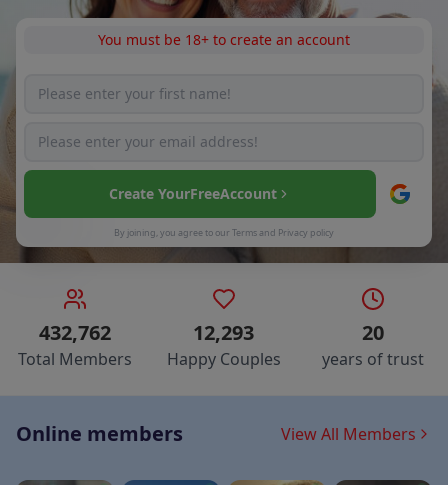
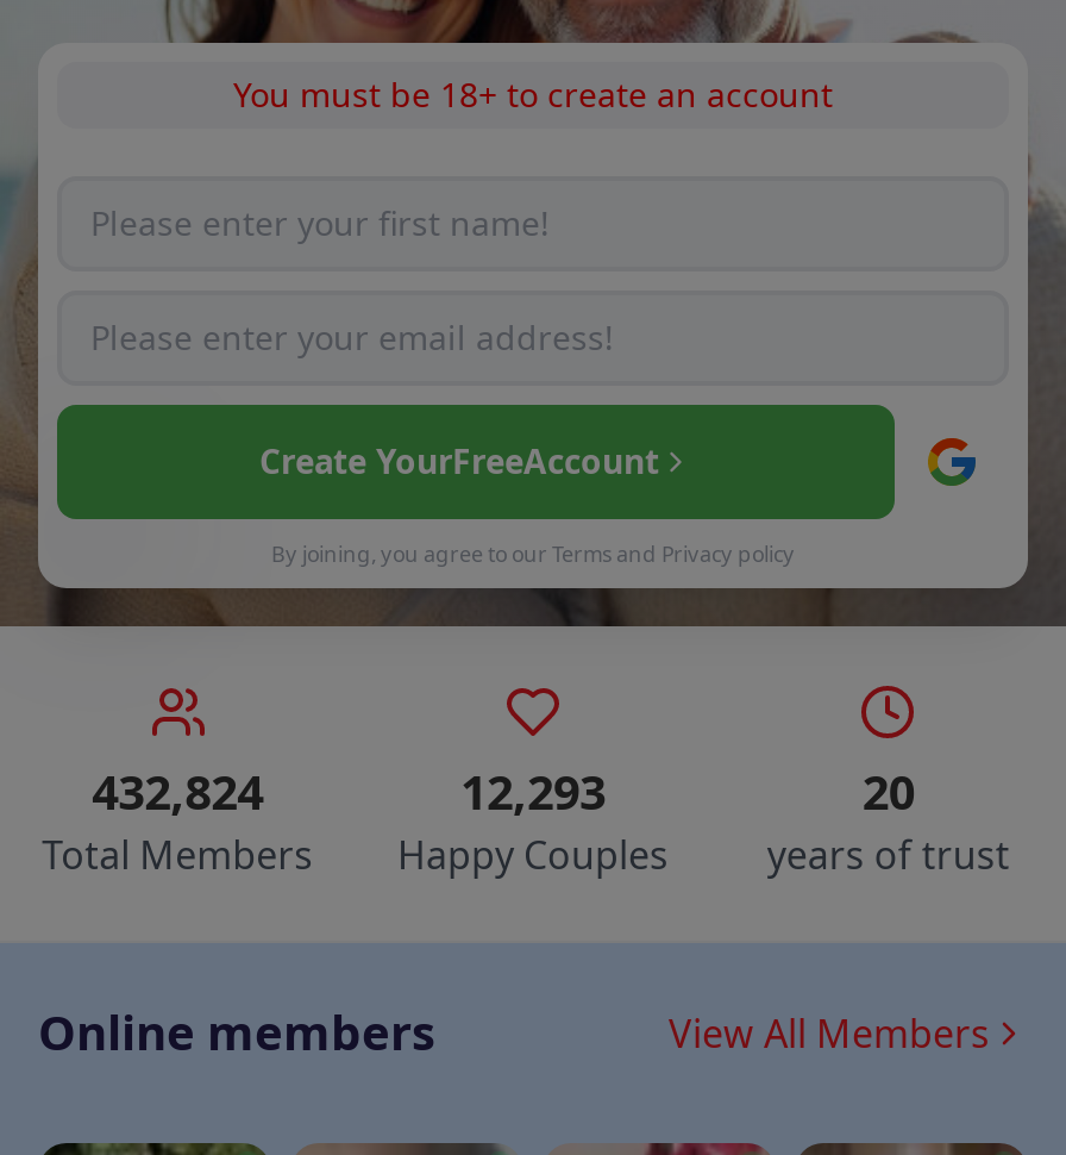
- 432,762
+ 432,824
